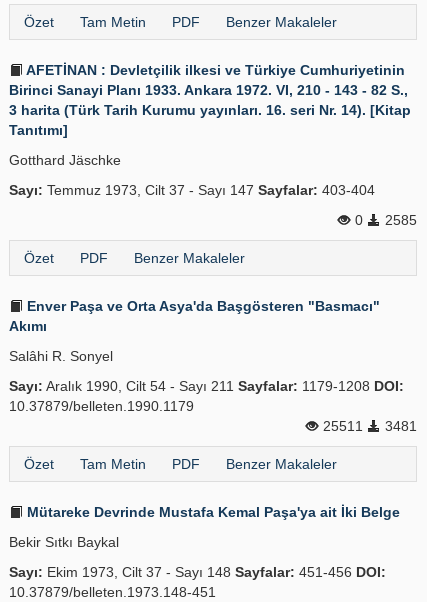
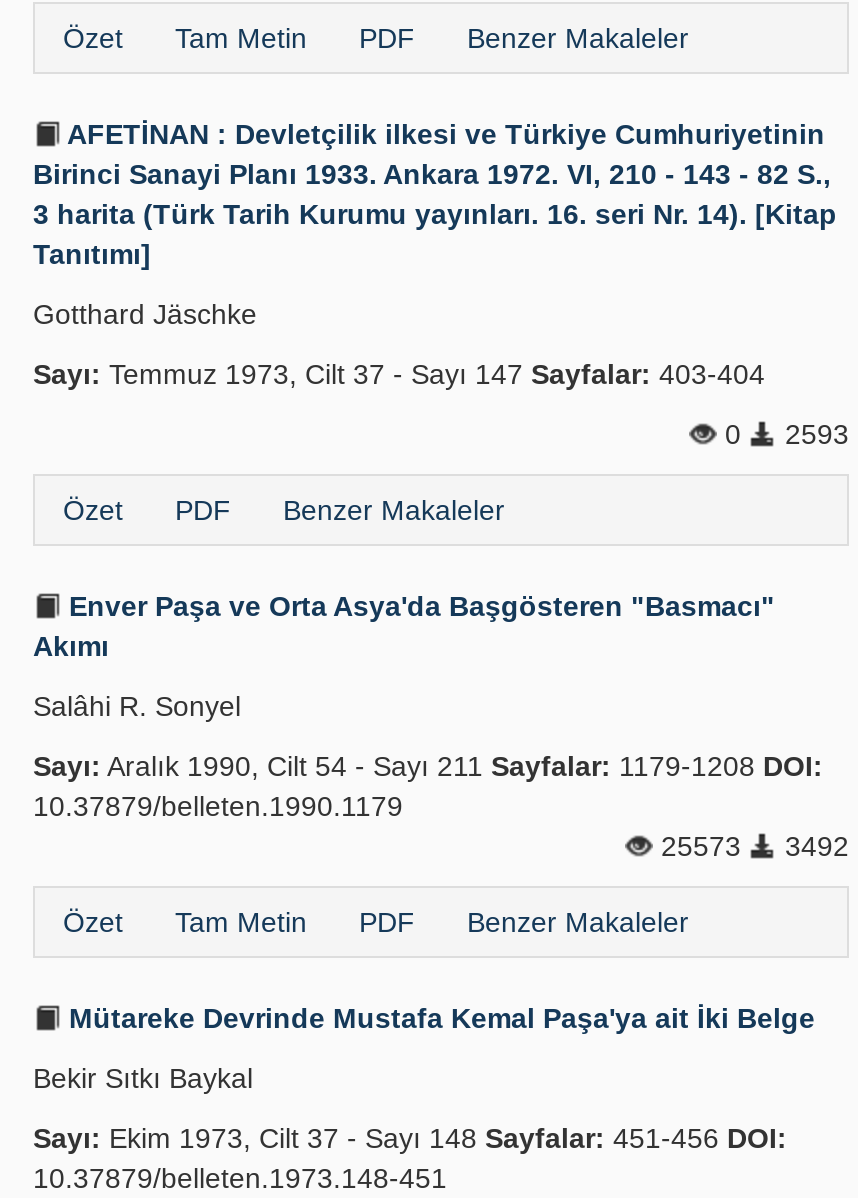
- 0 2585
+ 0 2593

- 25511
+ 25573

- 3481
+ 3492
